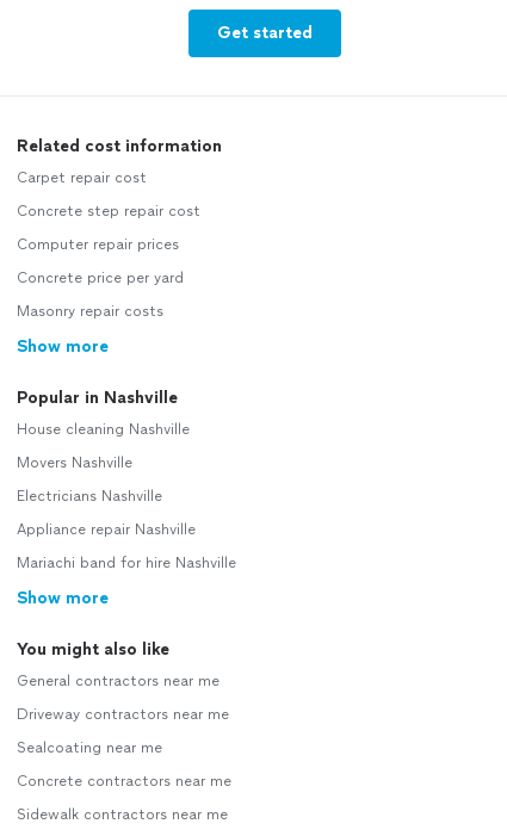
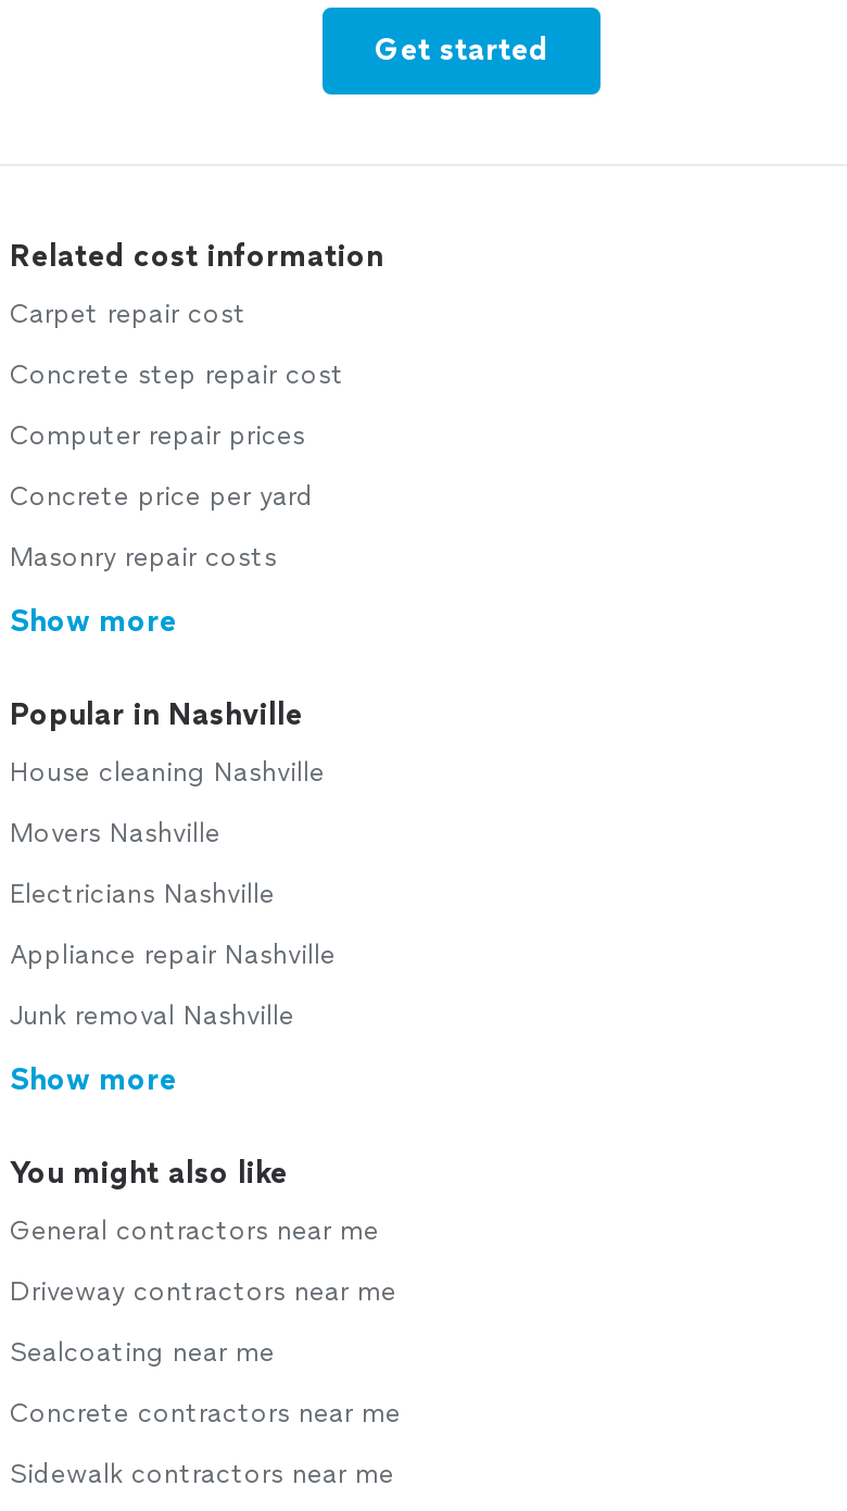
- Mariachi band for hire Nashville
+ Junk removal Nashville
